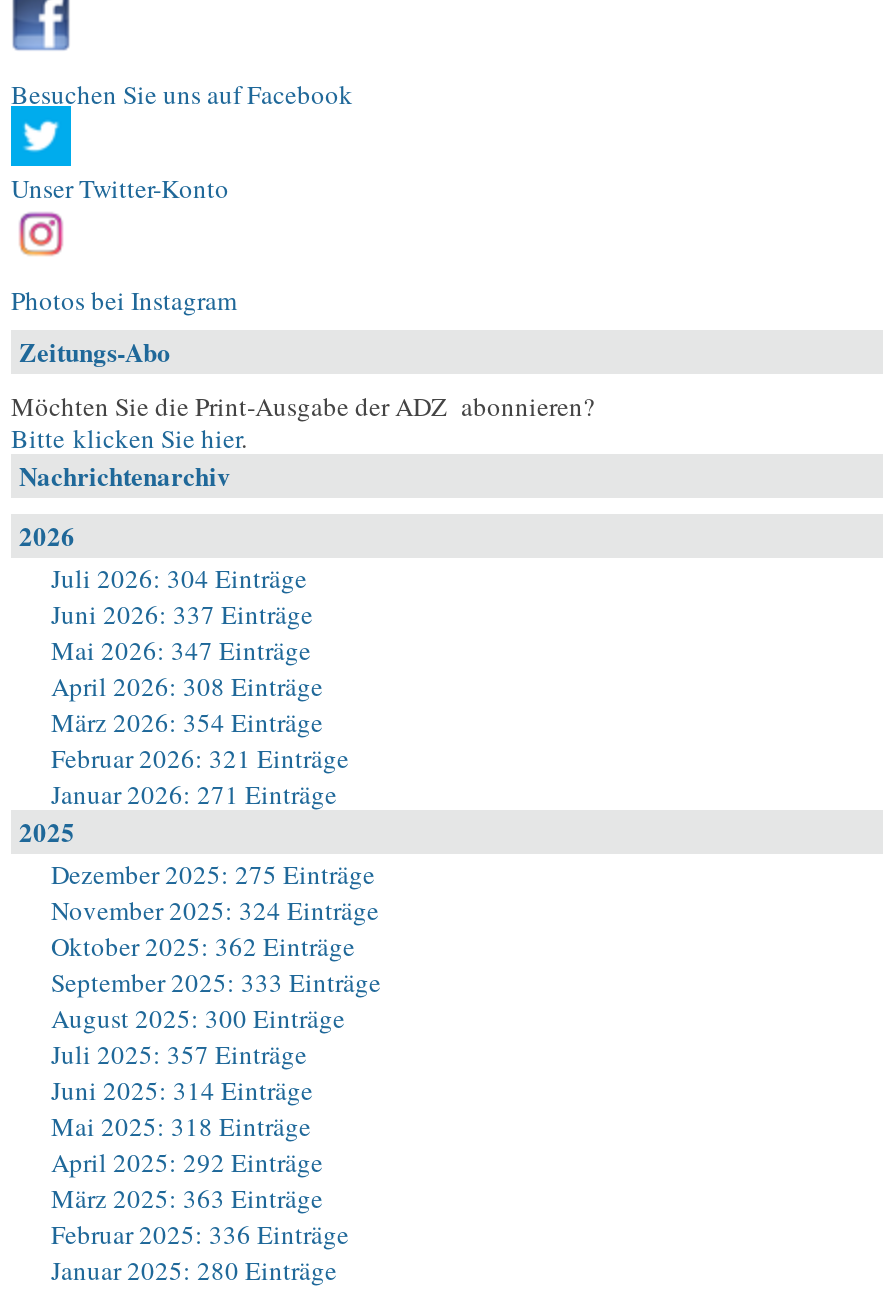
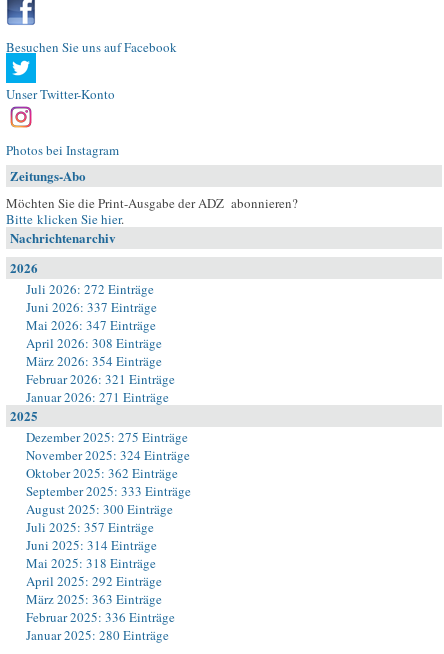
- Juli 2026: 304 Einträge
+ Juli 2026: 272 Einträge
